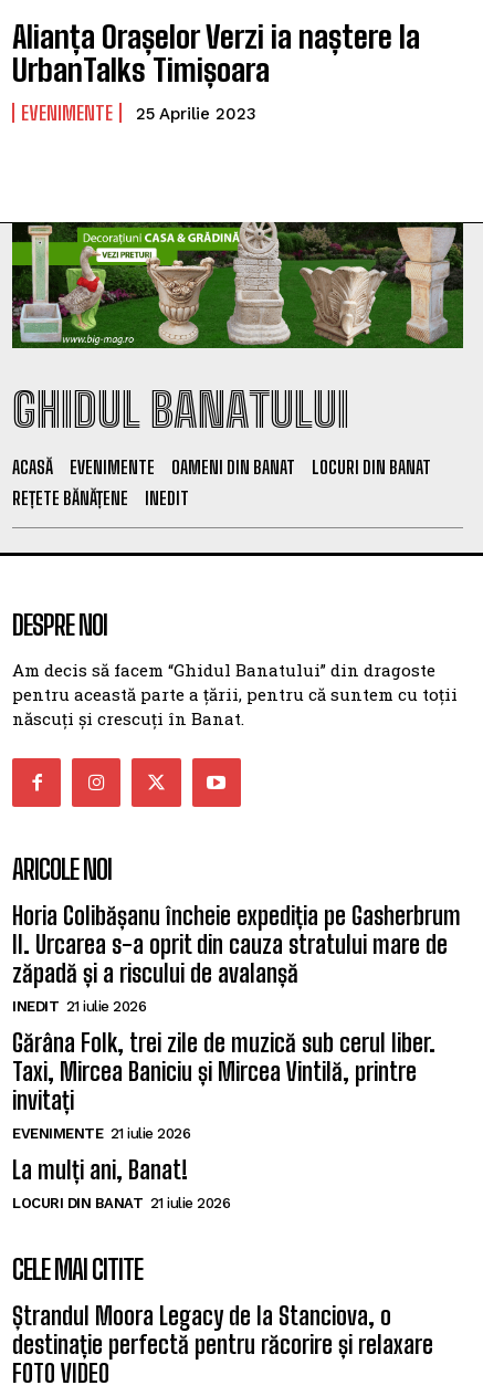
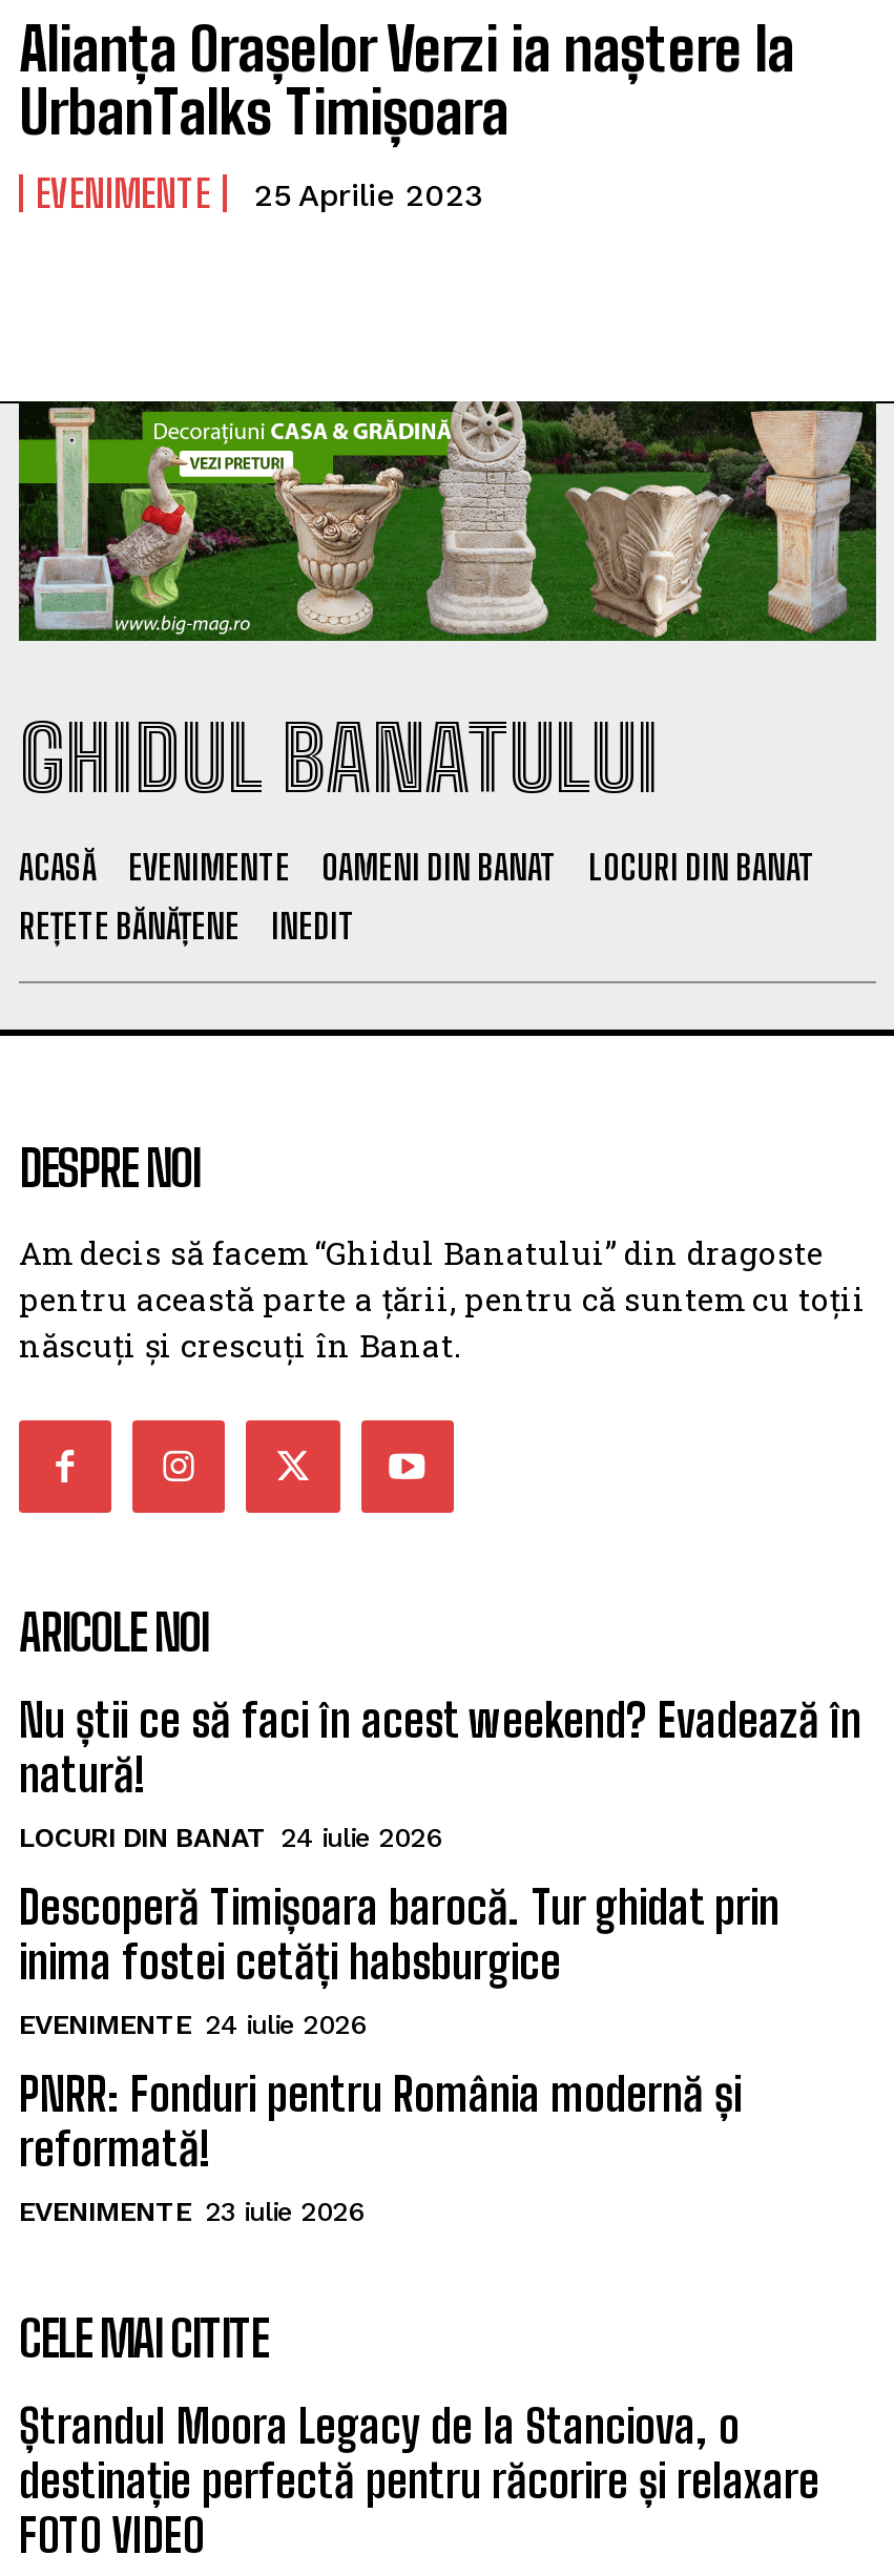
- Horia Colibășanu încheie expediția pe Gasherbrum
- II. Urcarea s-a oprit din cauza stratului mare de
- zăpadă și a riscului de avalanșă
- INEDIT 21 iulie 2026
- Gărâna Folk, trei zile de muzică sub cerul liber.
- Taxi, Mircea Baniciu și Mircea Vintilă, printre
- invitați
- EVENIMENTE 21 iulie 2026
- La mulți ani, Banat!
- LOCURI DIN BANAT 21 iulie 2026
+ Nu știi ce să faci în acest weekend? Evadează în
+ natură!
+ LOCURI DIN BANAT 24 iulie 2026
+ Descoperă Timișoara barocă. Tur ghidat prin
+ inima fostei cetăți habsburgice
+ EVENIMENTE 24 iulie 2026
+ PNRR: Fonduri pentru România modernă și
+ reformată!
+ EVENIMENTE 23 iulie 2026
